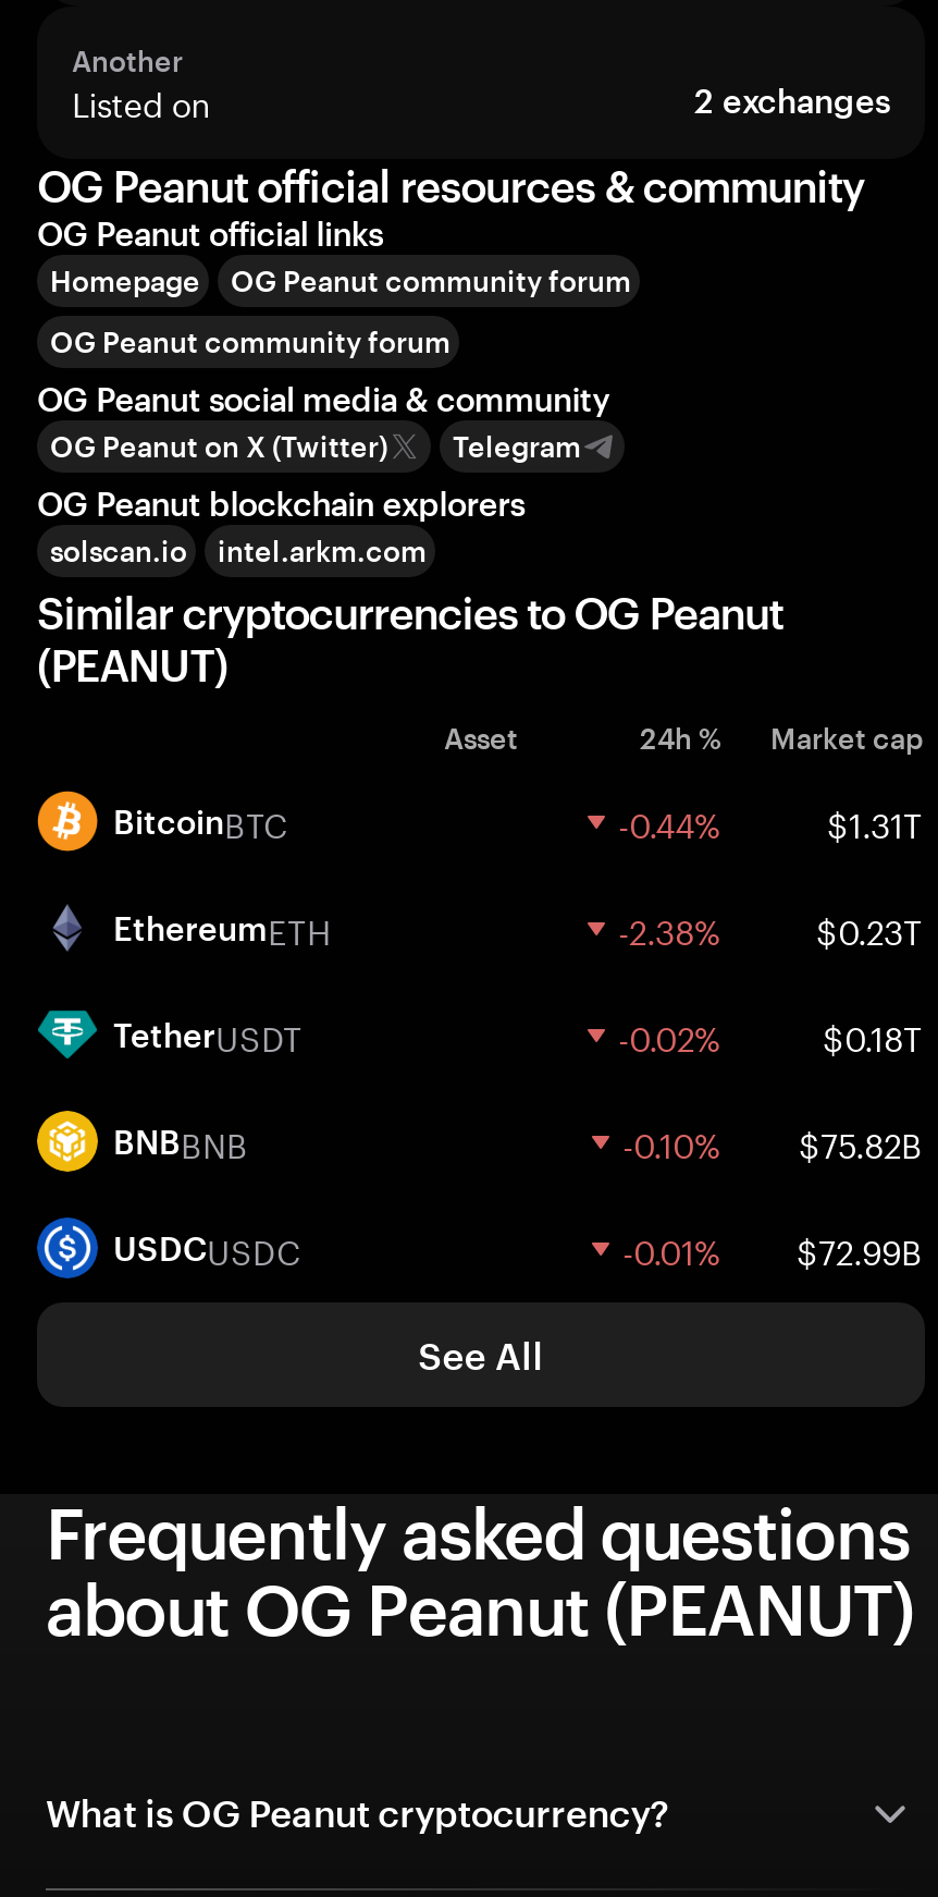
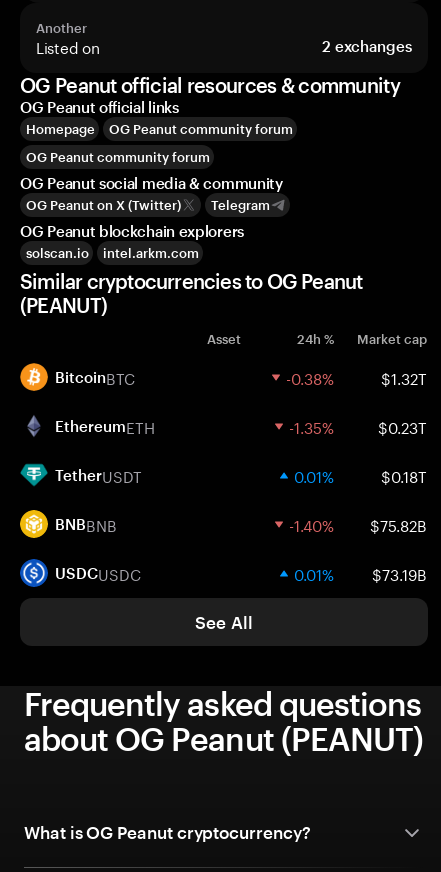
- -0.44%
- $1.31T
+ -0.38%
+ $1.32T

- -2.38% $0.23T
+ -1.35% $0.23T

- -0.02% $0.18T
+ 0.01% $0.18T

- -0.10% $75.82B
+ -1.40% $75.82B

- -0.01%
- $72.99B
+ 0.01%
+ $73.19B
